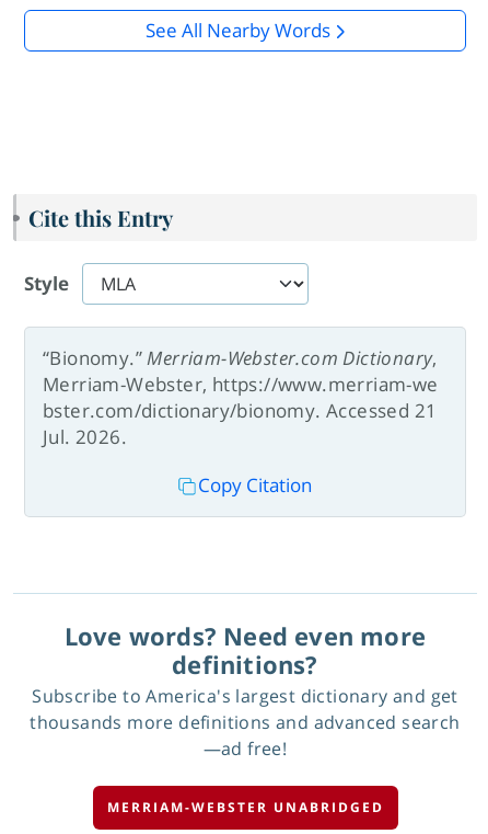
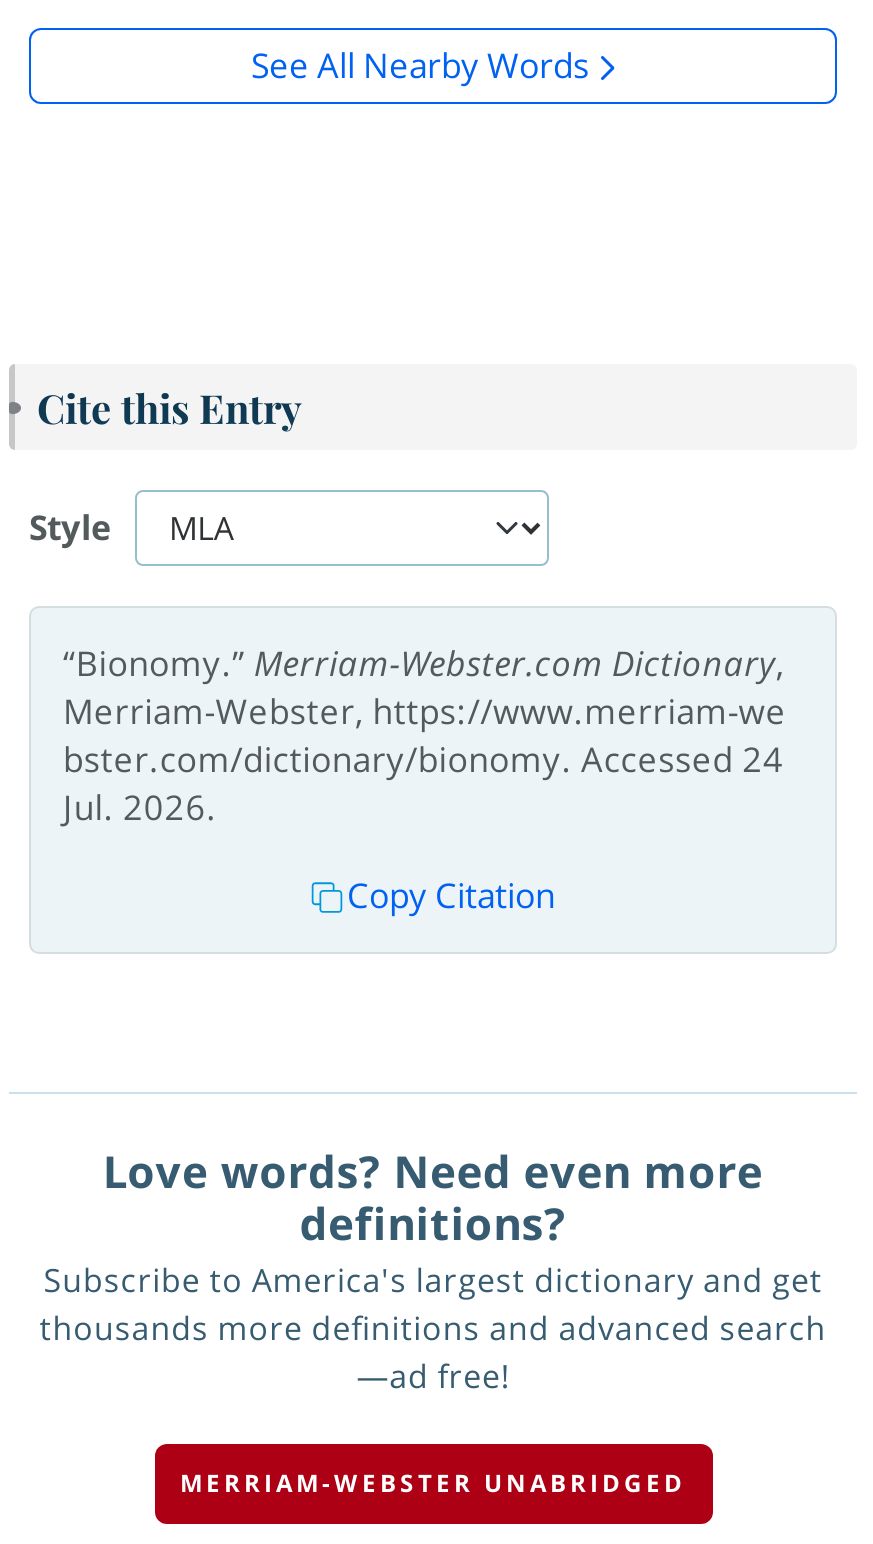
- bster.com/dictionary/bionomy. Accessed 21
+ bster.com/dictionary/bionomy. Accessed 24
